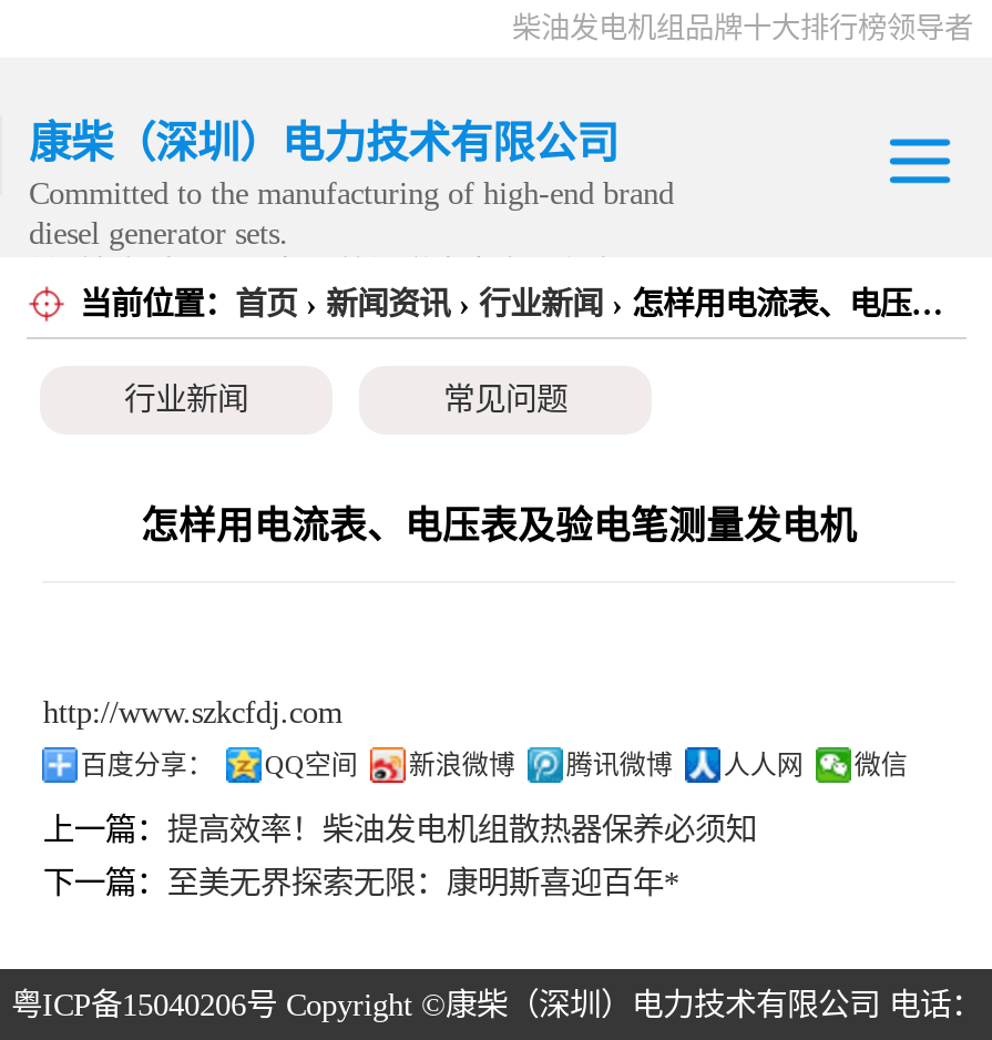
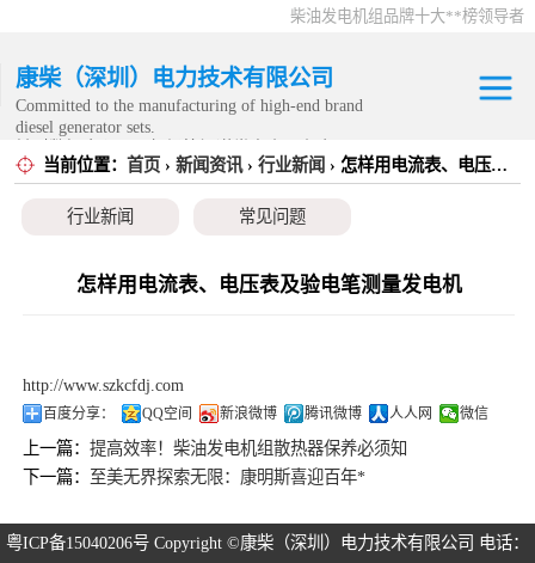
- 柴油发电机组品牌十大排行榜领导者
+ 柴油发电机组品牌十大**榜领导者
